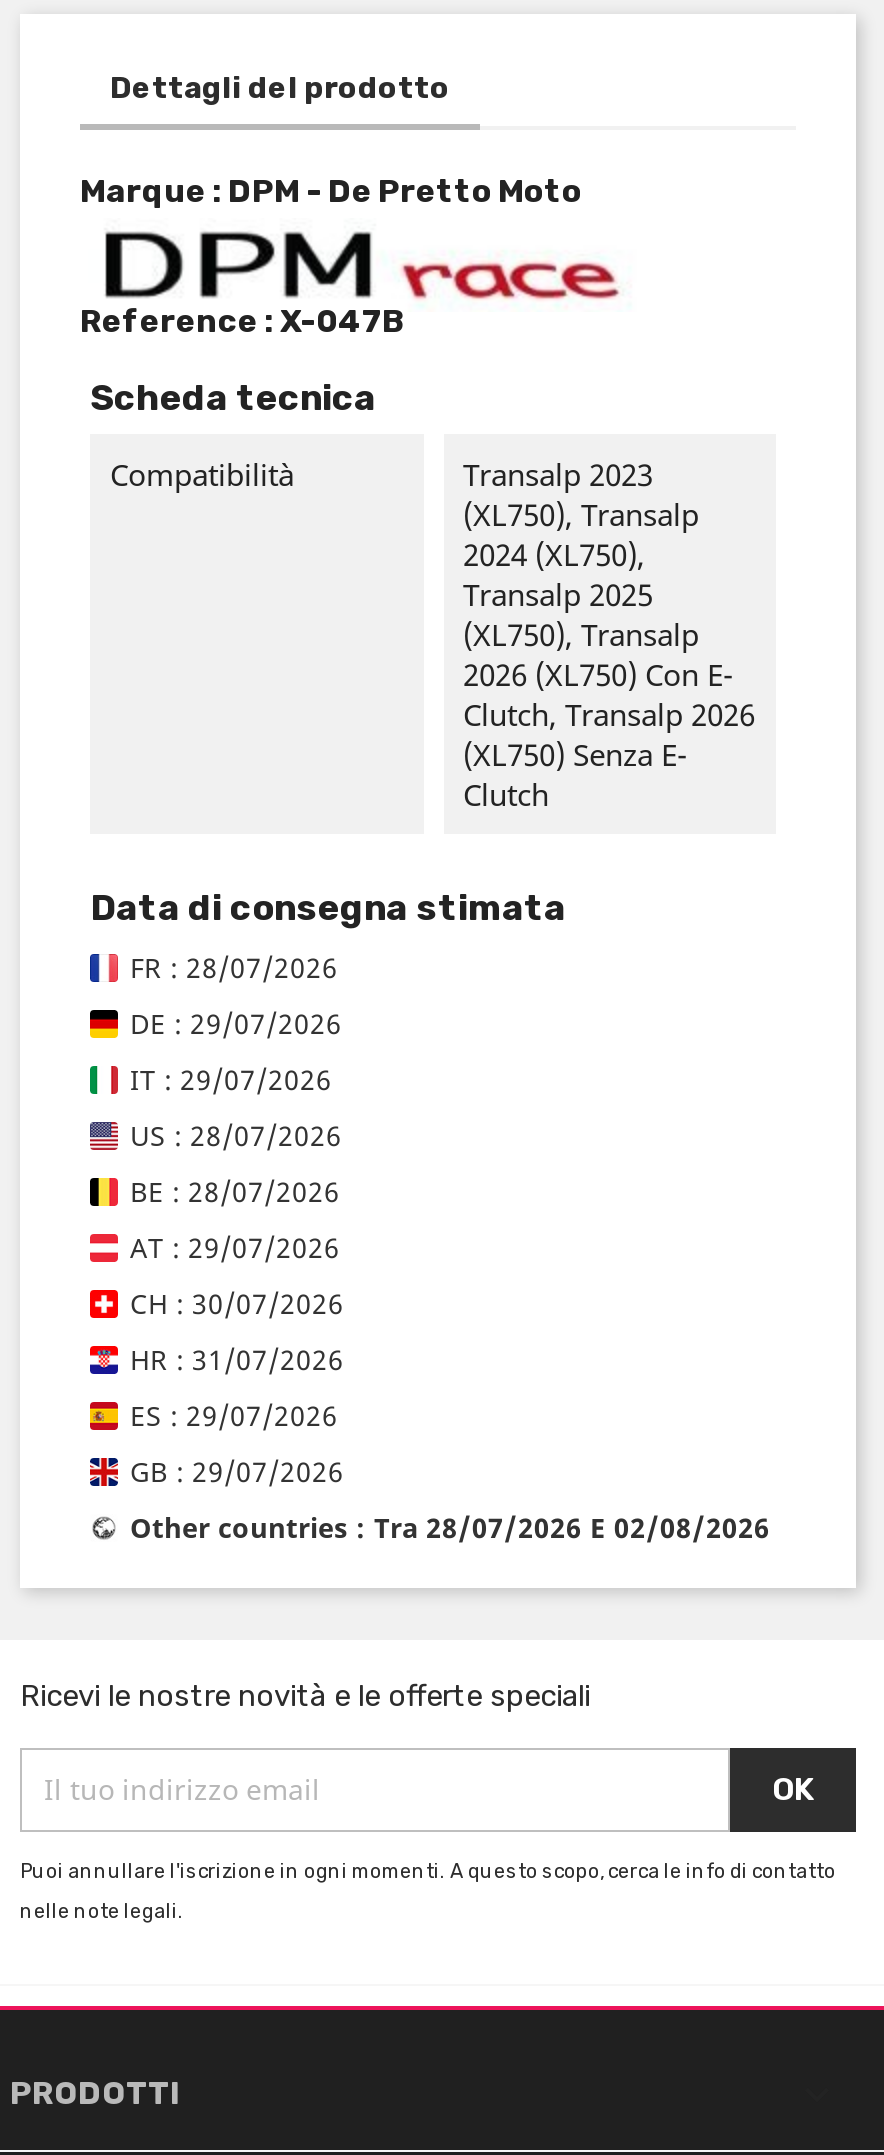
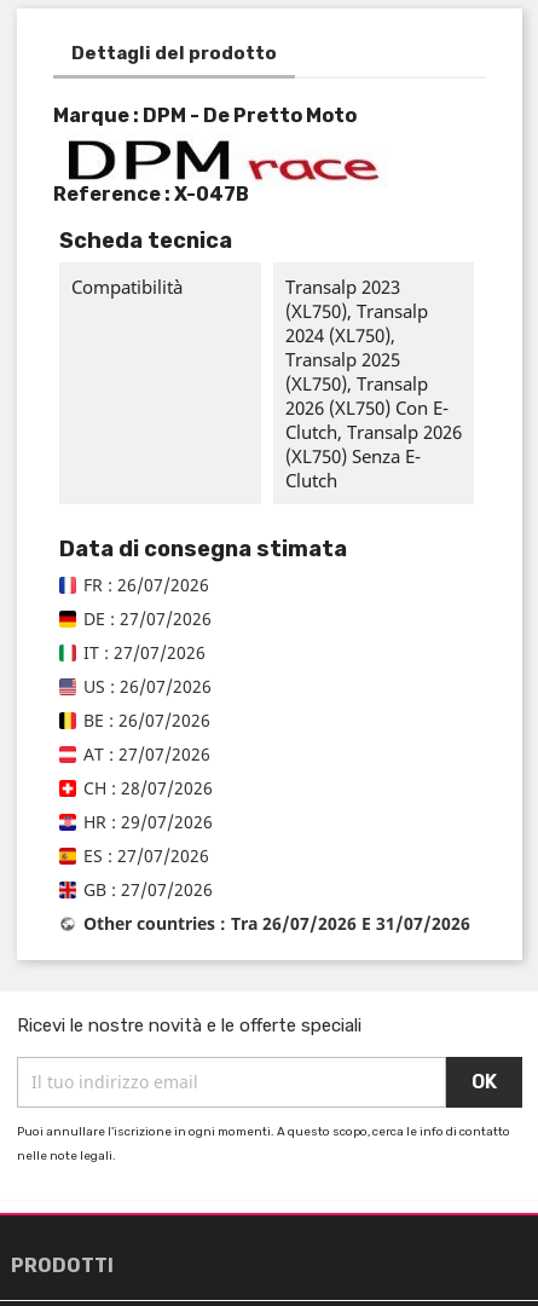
- FR : 28/07/2026
+ FR : 26/07/2026

- DE : 29/07/2026
+ DE : 27/07/2026

- IT : 29/07/2026
+ IT : 27/07/2026

- US : 28/07/2026
+ US : 26/07/2026

- BE : 28/07/2026
+ BE : 26/07/2026

- AT : 29/07/2026
+ AT : 27/07/2026

- CH : 30/07/2026
+ CH : 28/07/2026

- HR : 31/07/2026
+ HR : 29/07/2026

- ES : 29/07/2026
+ ES : 27/07/2026

- GB : 29/07/2026
+ GB : 27/07/2026

- Other countries : Tra 28/07/2026 E 02/08/2026
+ Other countries : Tra 26/07/2026 E 31/07/2026
